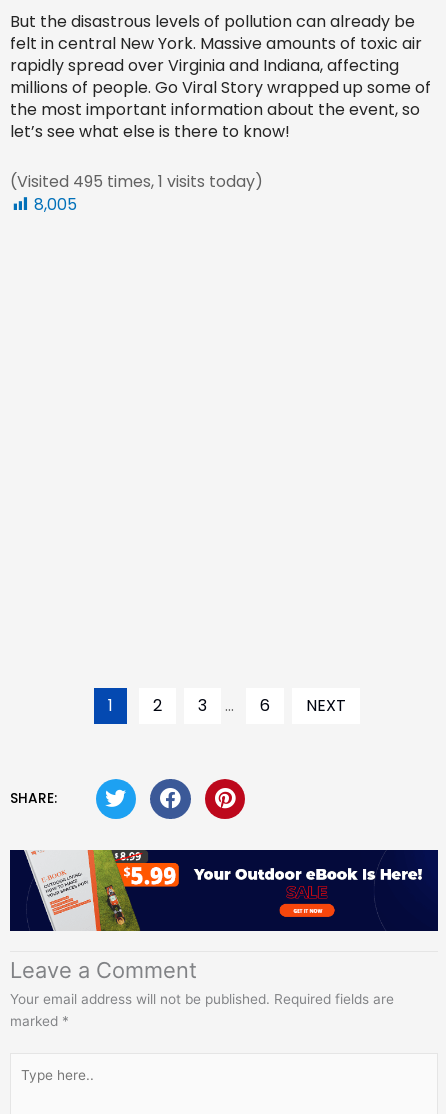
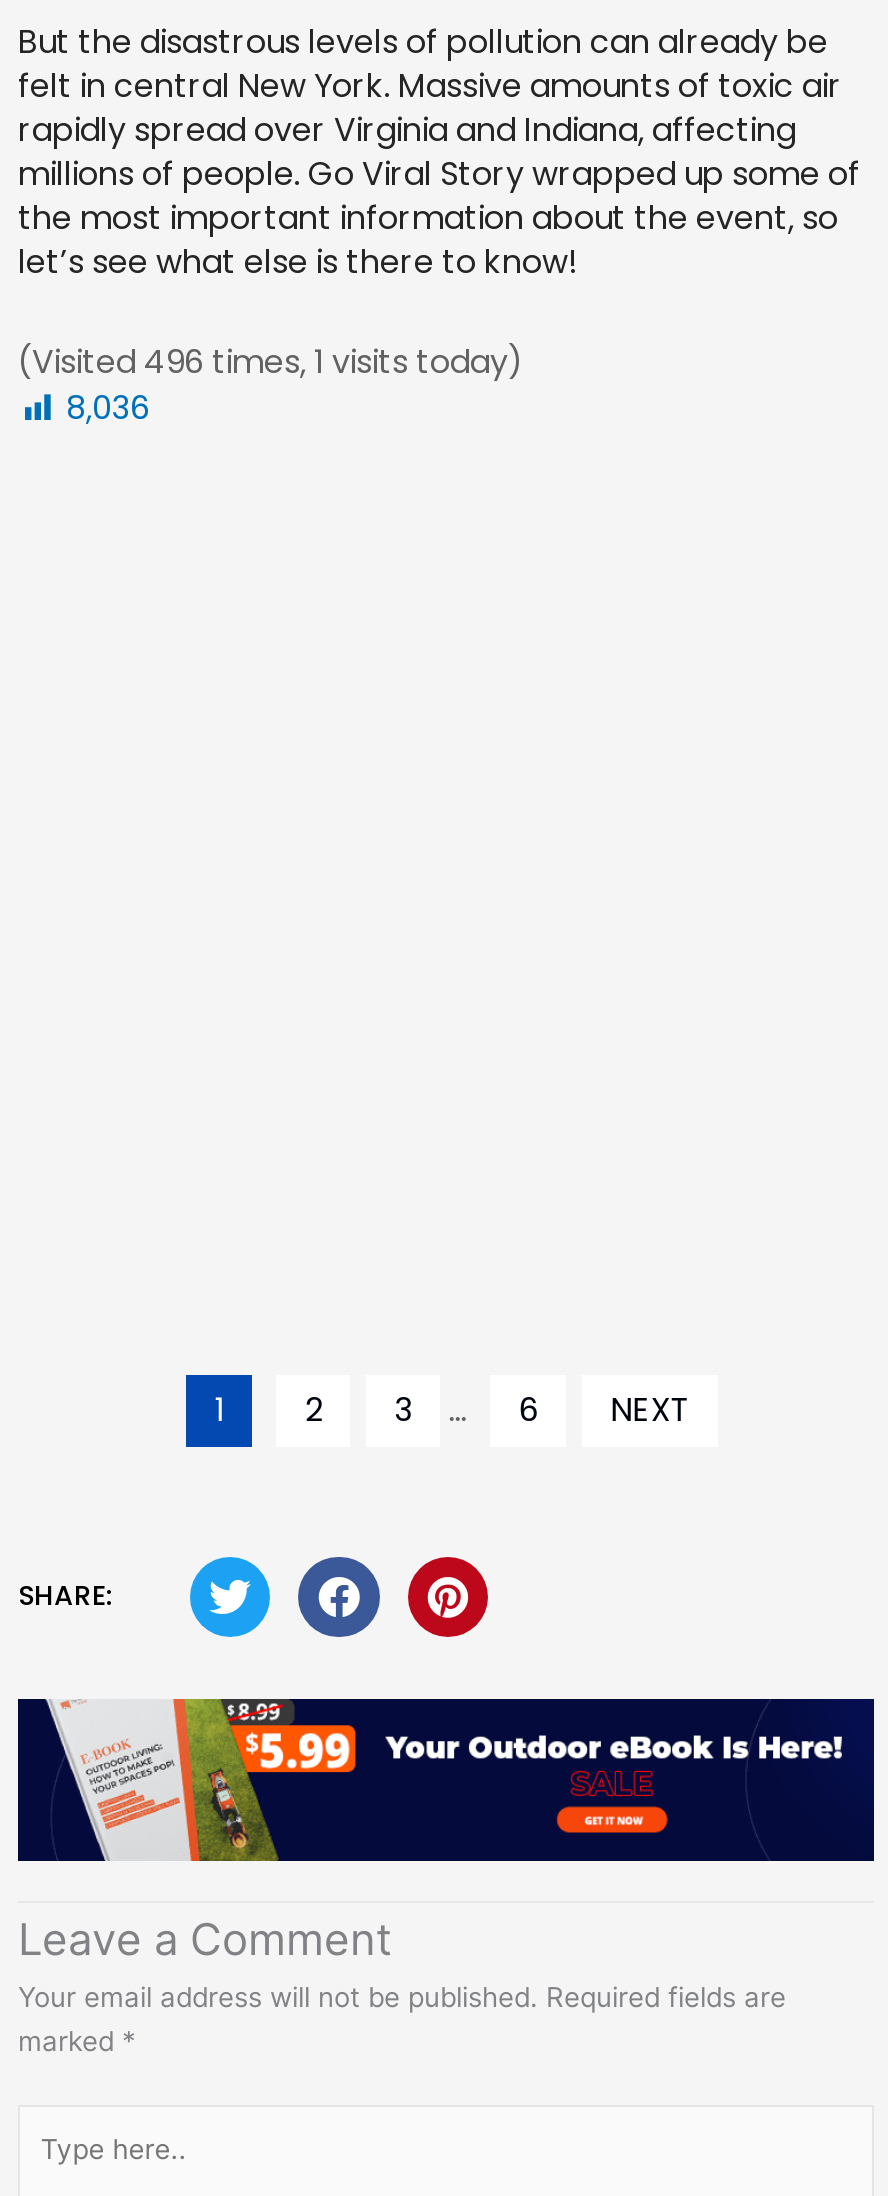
- (Visited 495 times, 1 visits today)
+ (Visited 496 times, 1 visits today)

- 8,005
+ 8,036
